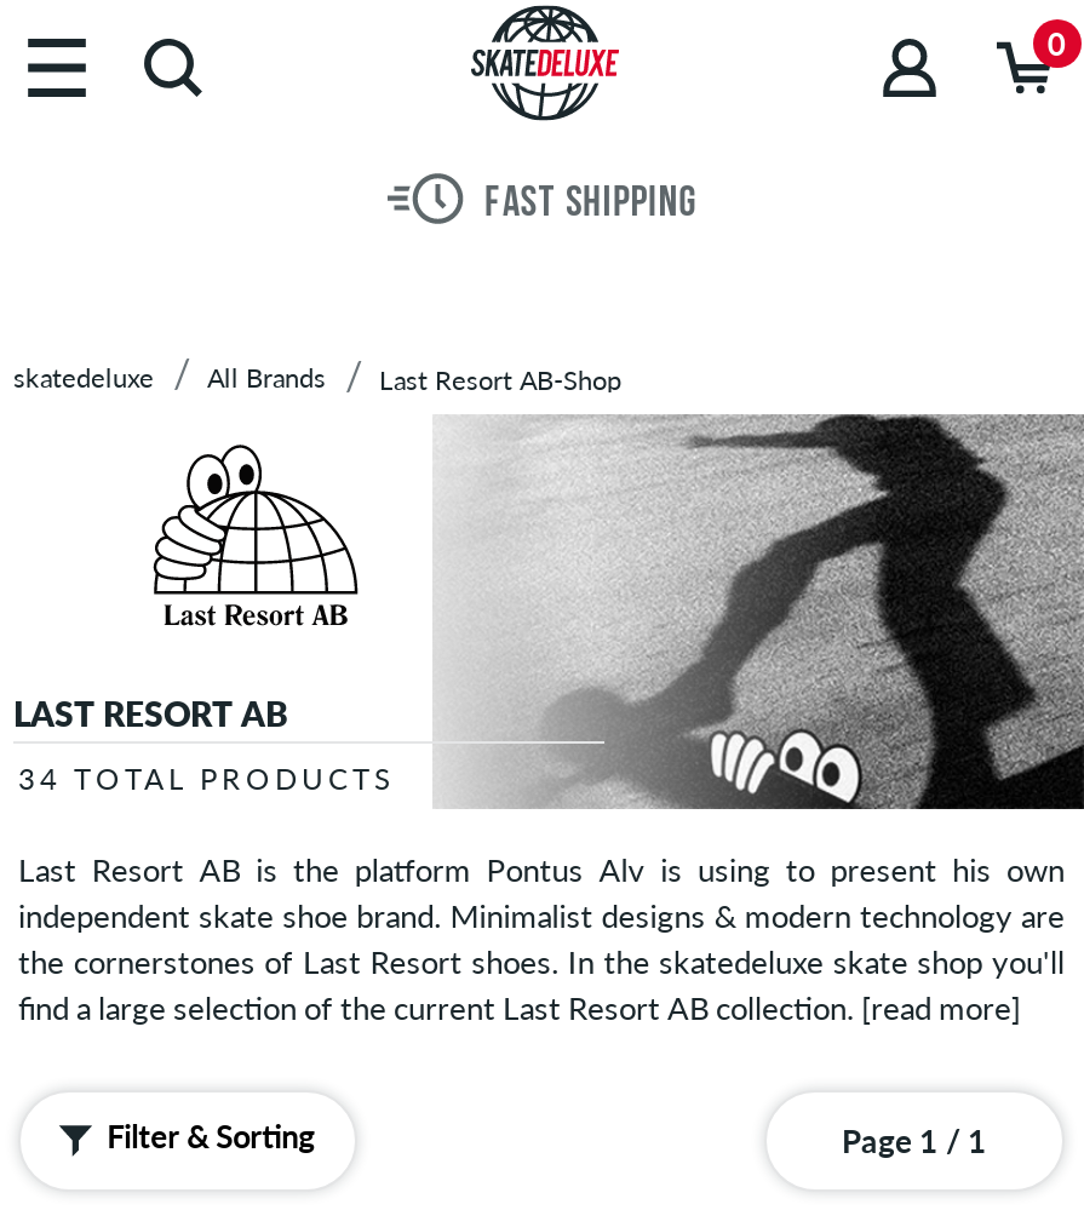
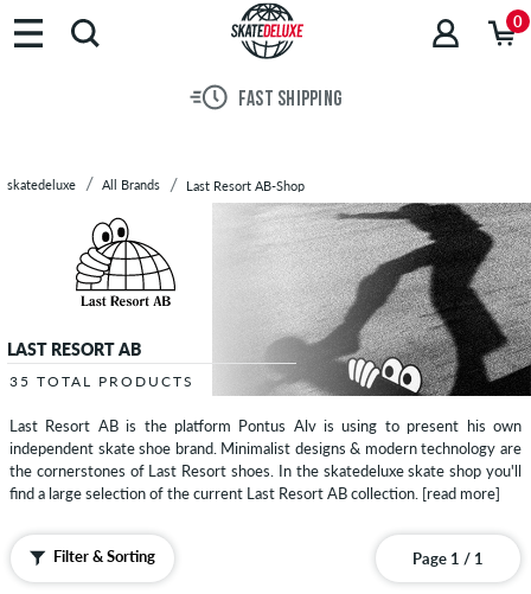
- 34 TOTAL PRODUCTS
+ 35 TOTAL PRODUCTS
